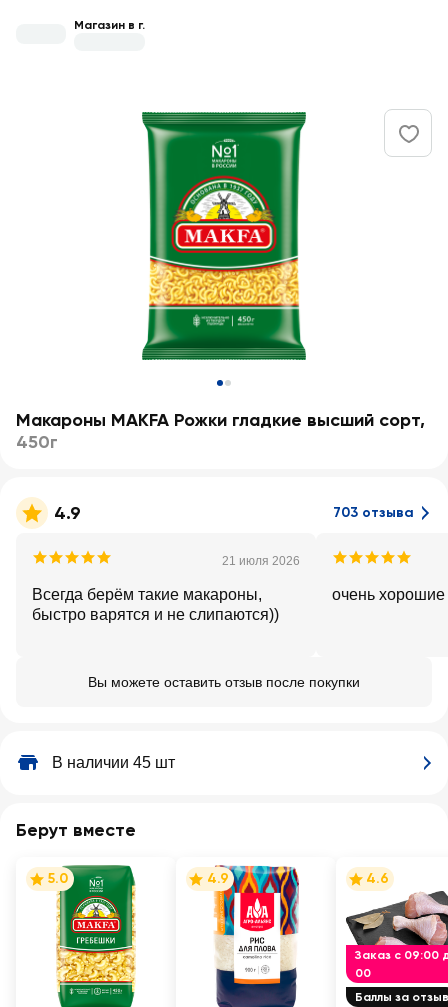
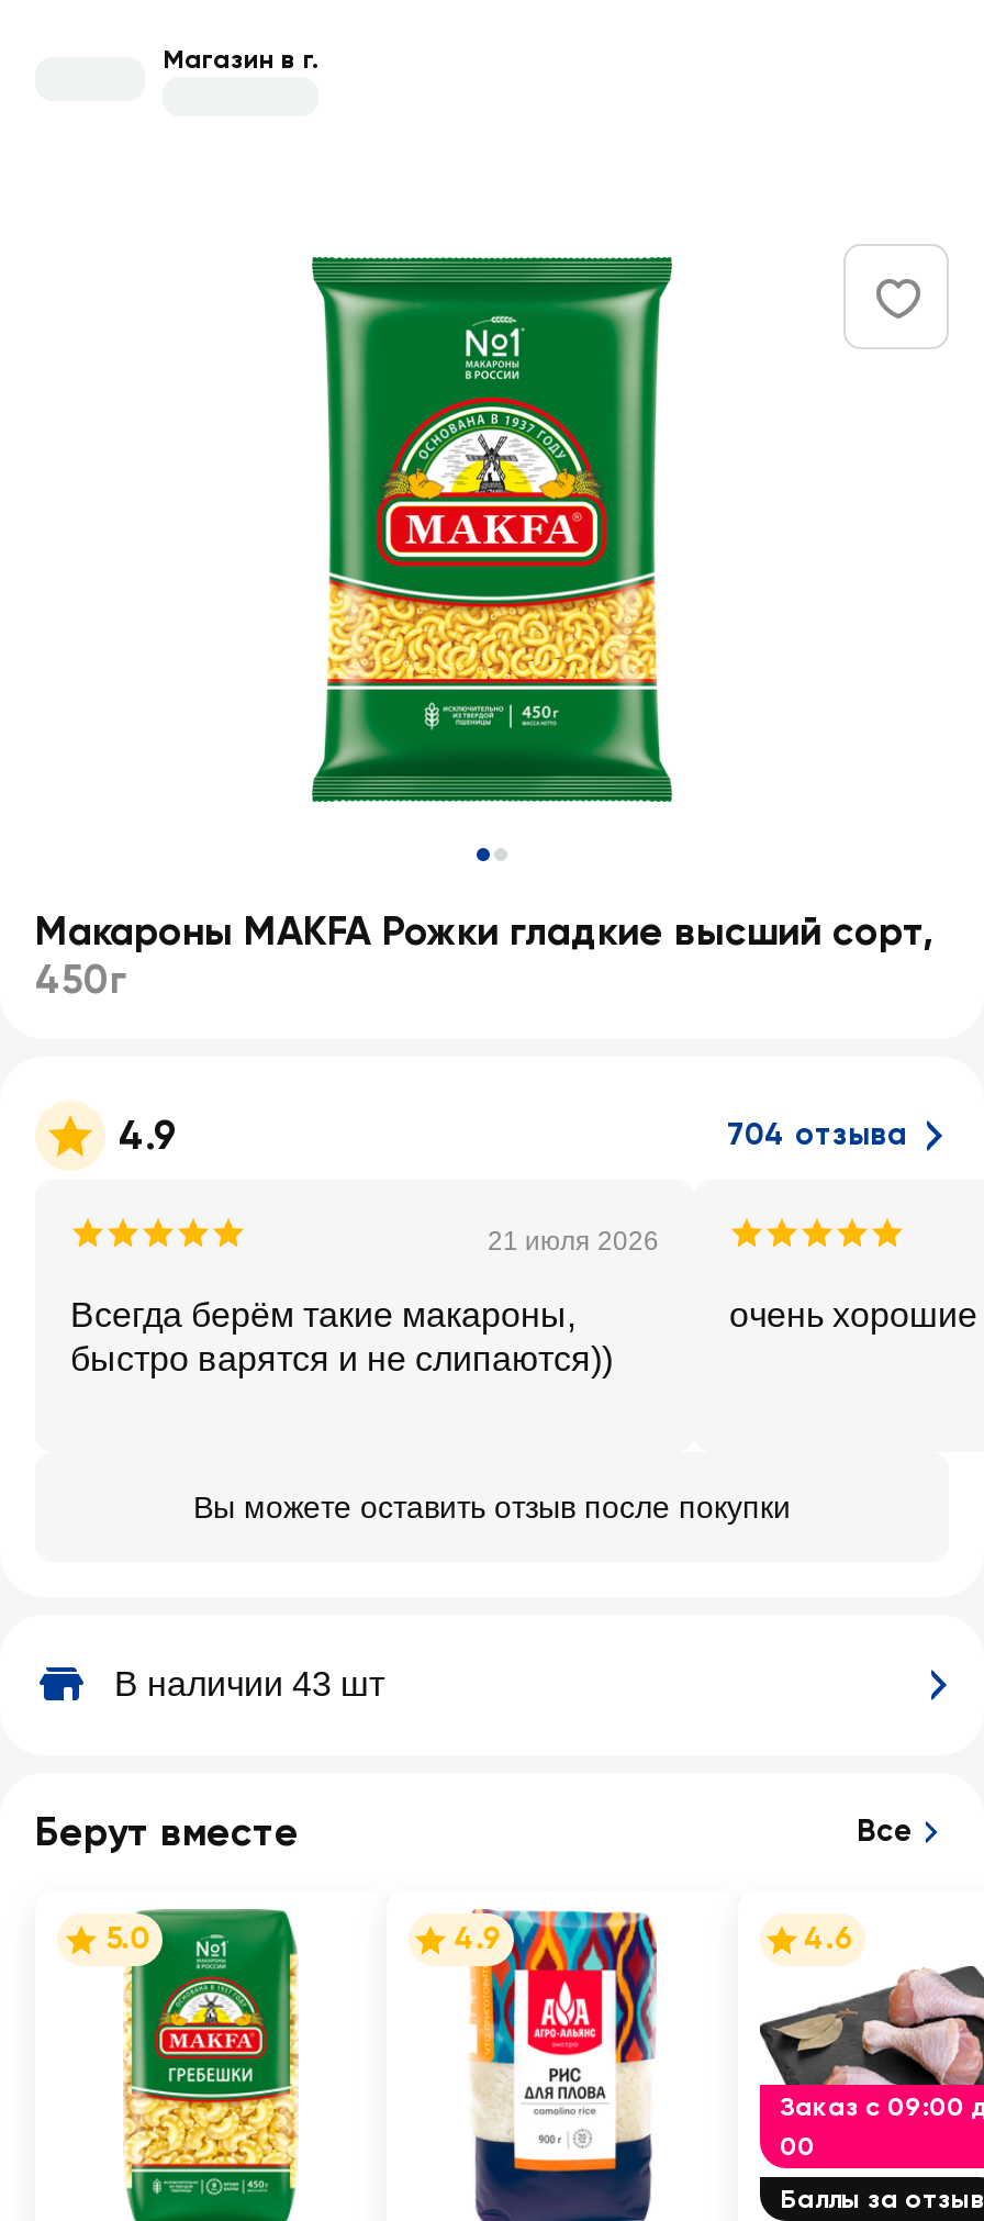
- 703 отзыва
+ 704 отзыва

- В наличии 45 шт
+ В наличии 43 шт

+ Все
